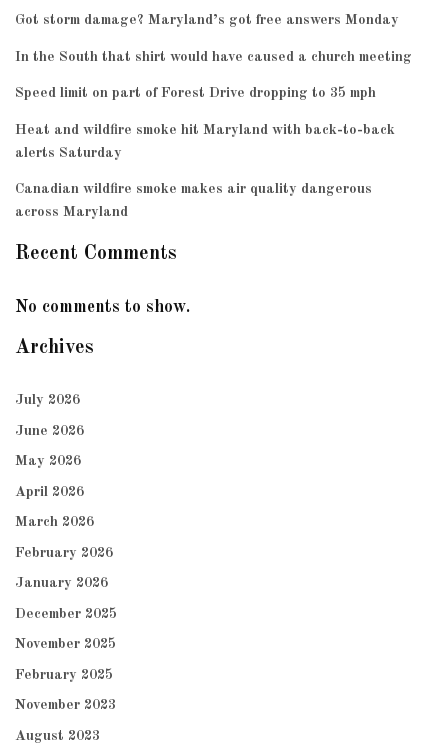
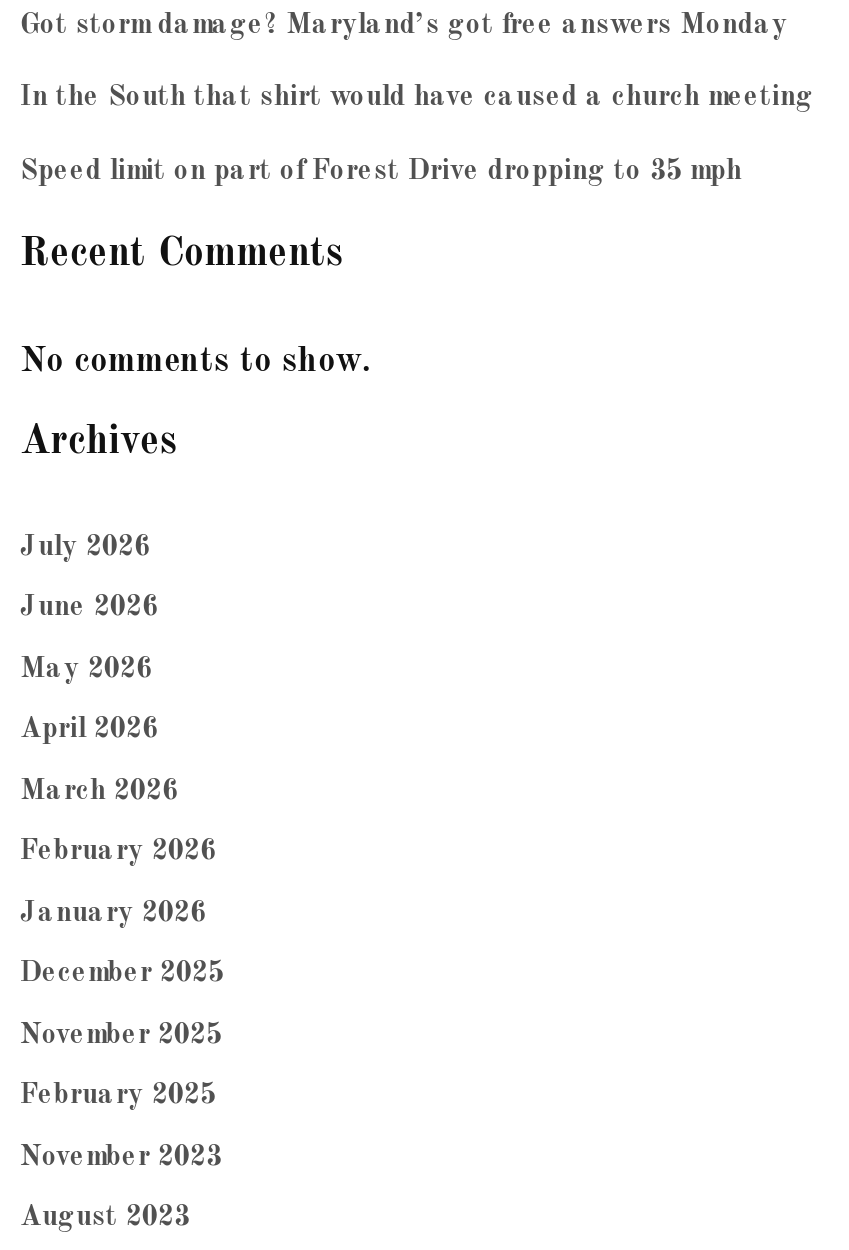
- Heat and wildfire smoke hit Maryland with back-to-back
- alerts Saturday
- Canadian wildfire smoke makes air quality dangerous
- across Maryland
